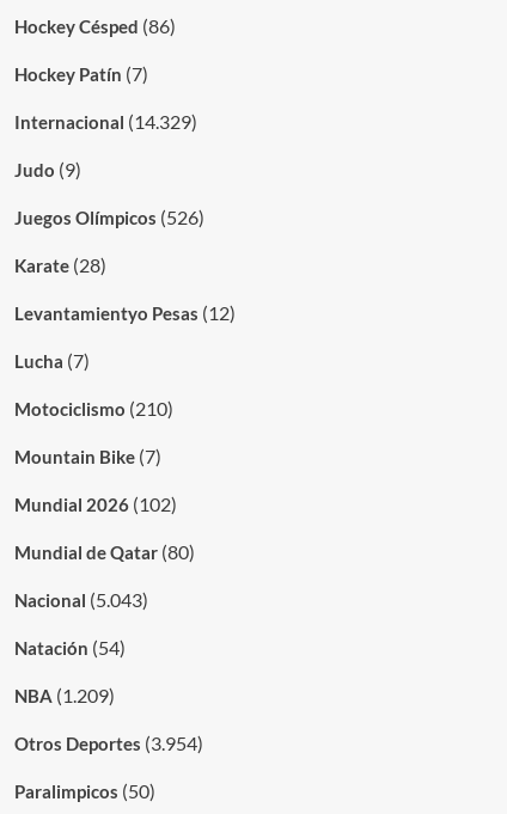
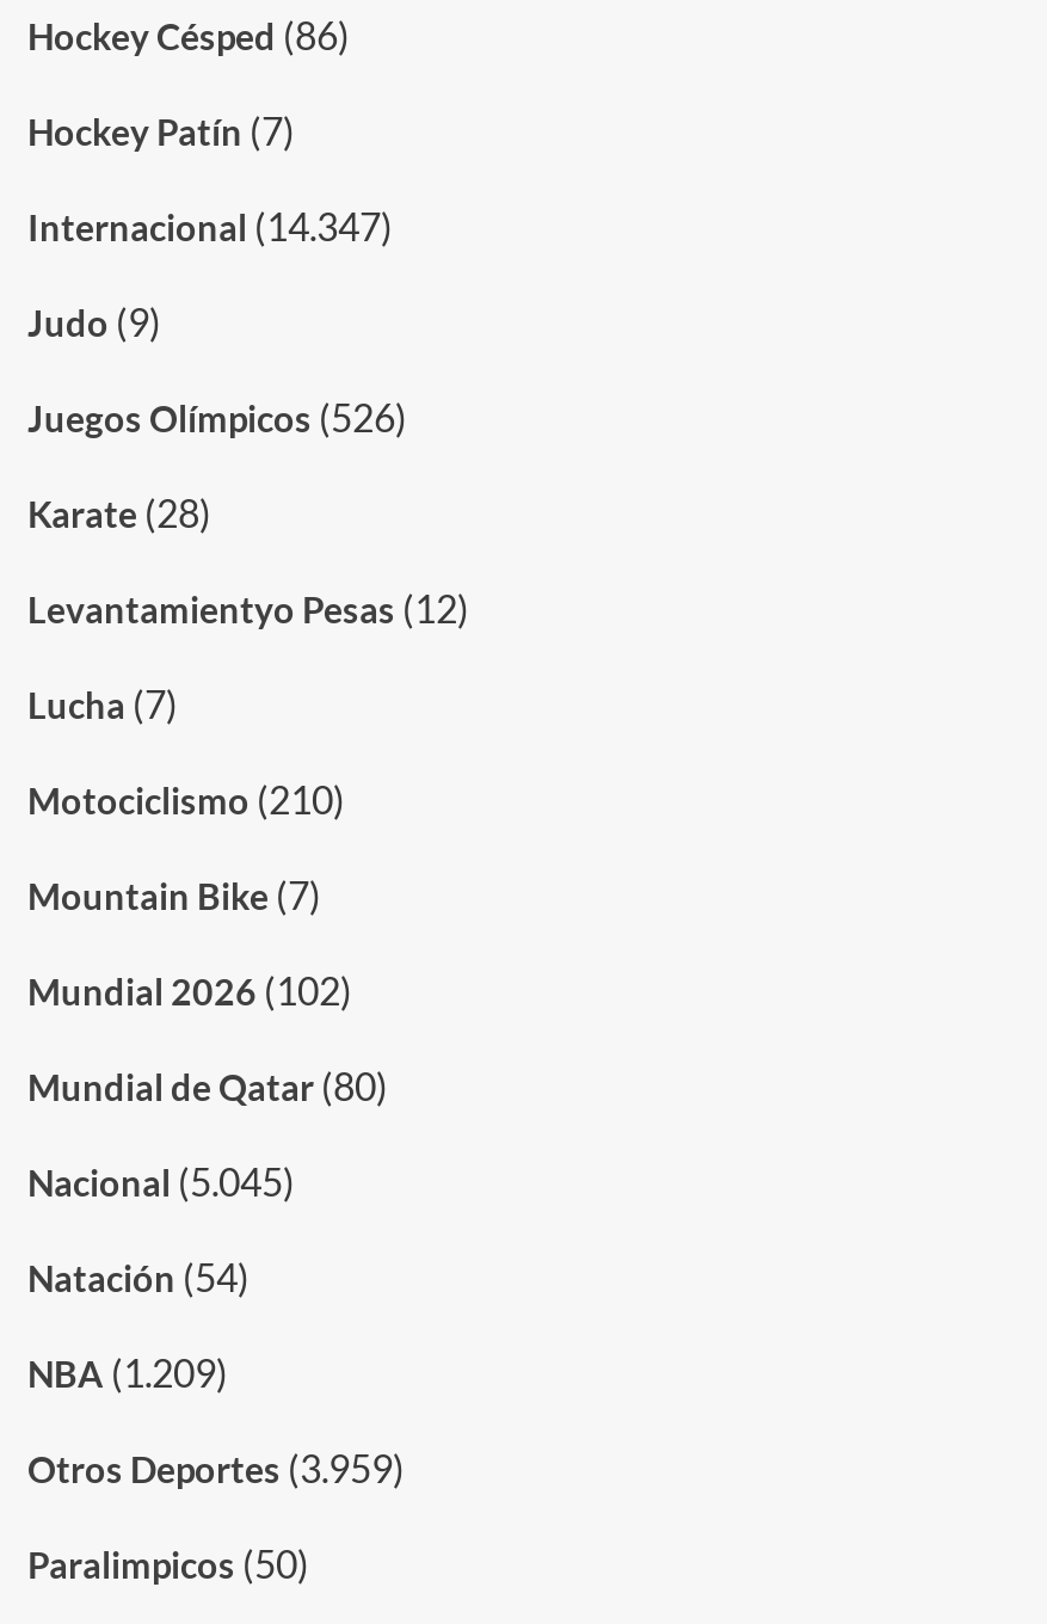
- Internacional (14.329)
+ Internacional (14.347)

- Nacional (5.043)
+ Nacional (5.045)

- Otros Deportes (3.954)
+ Otros Deportes (3.959)
